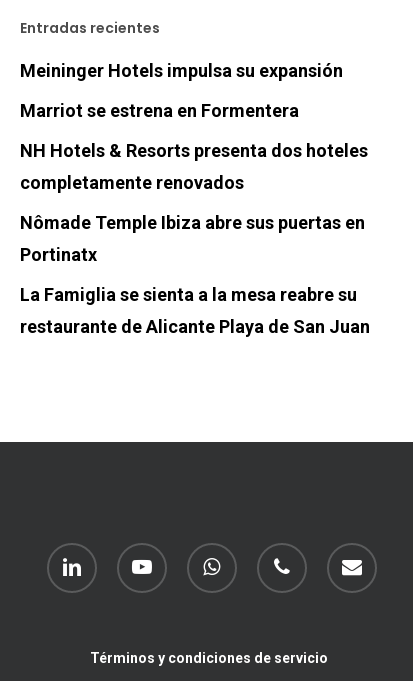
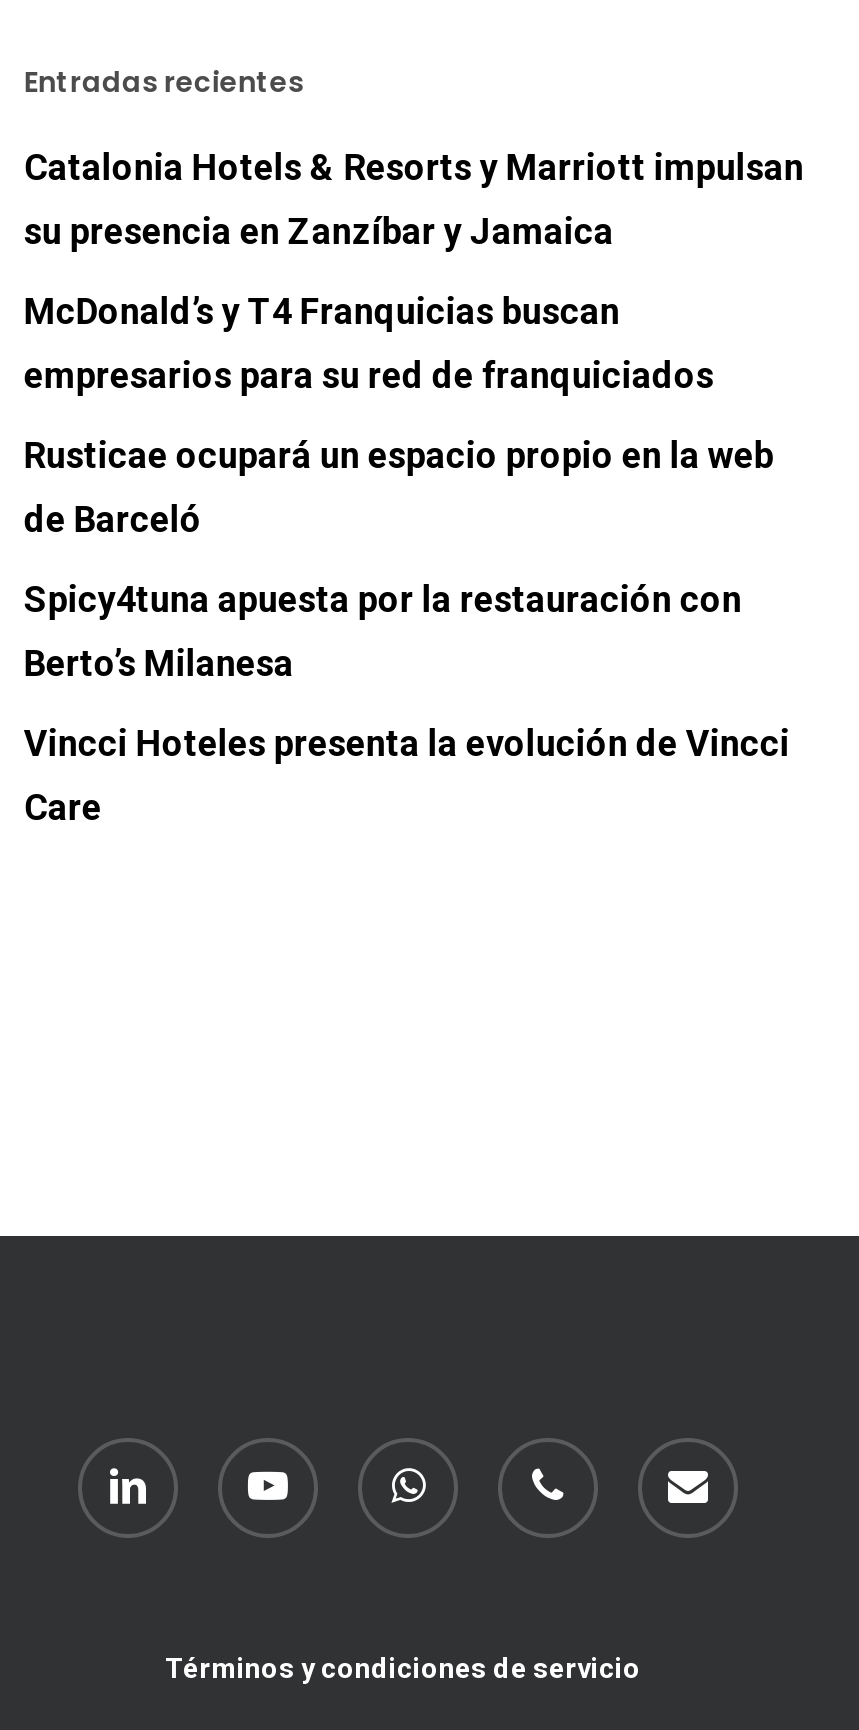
- Meininger Hotels impulsa su expansión
- Marriot se estrena en Formentera
- NH Hotels & Resorts presenta dos hoteles
- completamente renovados
- Nômade Temple Ibiza abre sus puertas en
- Portinatx
- La Famiglia se sienta a la mesa reabre su
- restaurante de Alicante Playa de San Juan
+ Catalonia Hotels & Resorts y Marriott impulsan
+ su presencia en Zanzíbar y Jamaica
+ McDonald’s y T4 Franquicias buscan
+ empresarios para su red de franquiciados
+ Rusticae ocupará un espacio propio en la web
+ de Barceló
+ Spicy4tuna apuesta por la restauración con
+ Berto’s Milanesa
+ Vincci Hoteles presenta la evolución de Vincci
+ Care
